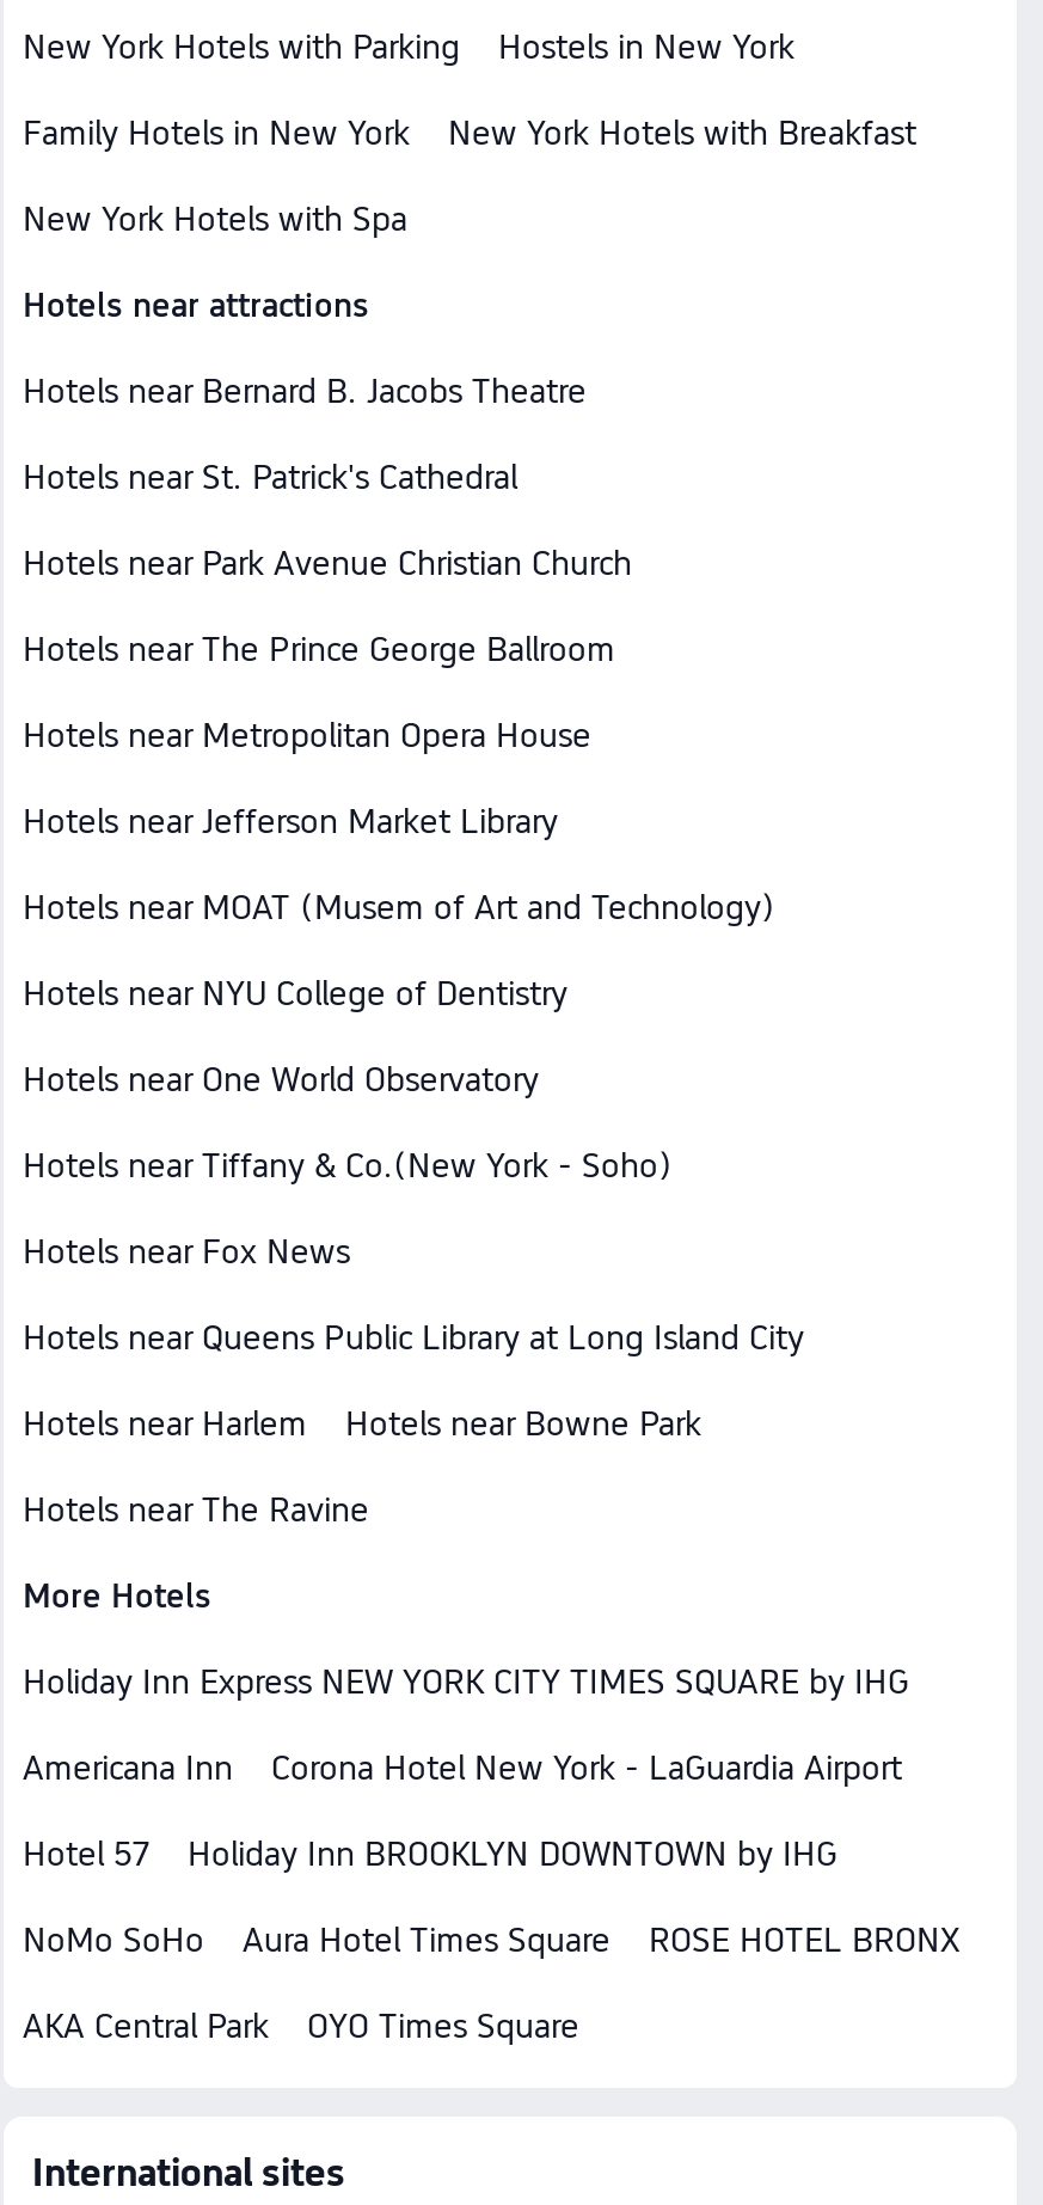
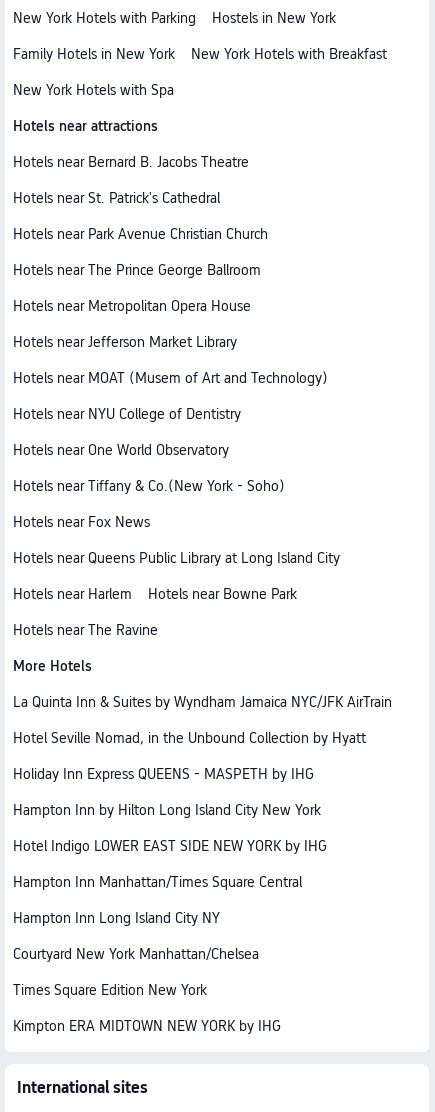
- Holiday Inn Express NEW YORK CITY TIMES SQUARE by IHG
- Americana Inn
- Corona Hotel New York - LaGuardia Airport
- Hotel 57
- Holiday Inn BROOKLYN DOWNTOWN by IHG
- NoMo SoHo
- Aura Hotel Times Square
- ROSE HOTEL BRONX
- AKA Central Park
- OYO Times Square
+ La Quinta Inn & Suites by Wyndham Jamaica NYC/JFK AirTrain
+ Hotel Seville Nomad, in the Unbound Collection by Hyatt
+ Holiday Inn Express QUEENS - MASPETH by IHG
+ Hampton Inn by Hilton Long Island City New York
+ Hotel Indigo LOWER EAST SIDE NEW YORK by IHG
+ Hampton Inn Manhattan/Times Square Central
+ Hampton Inn Long Island City NY
+ Courtyard New York Manhattan/Chelsea
+ Times Square Edition New York
+ Kimpton ERA MIDTOWN NEW YORK by IHG
